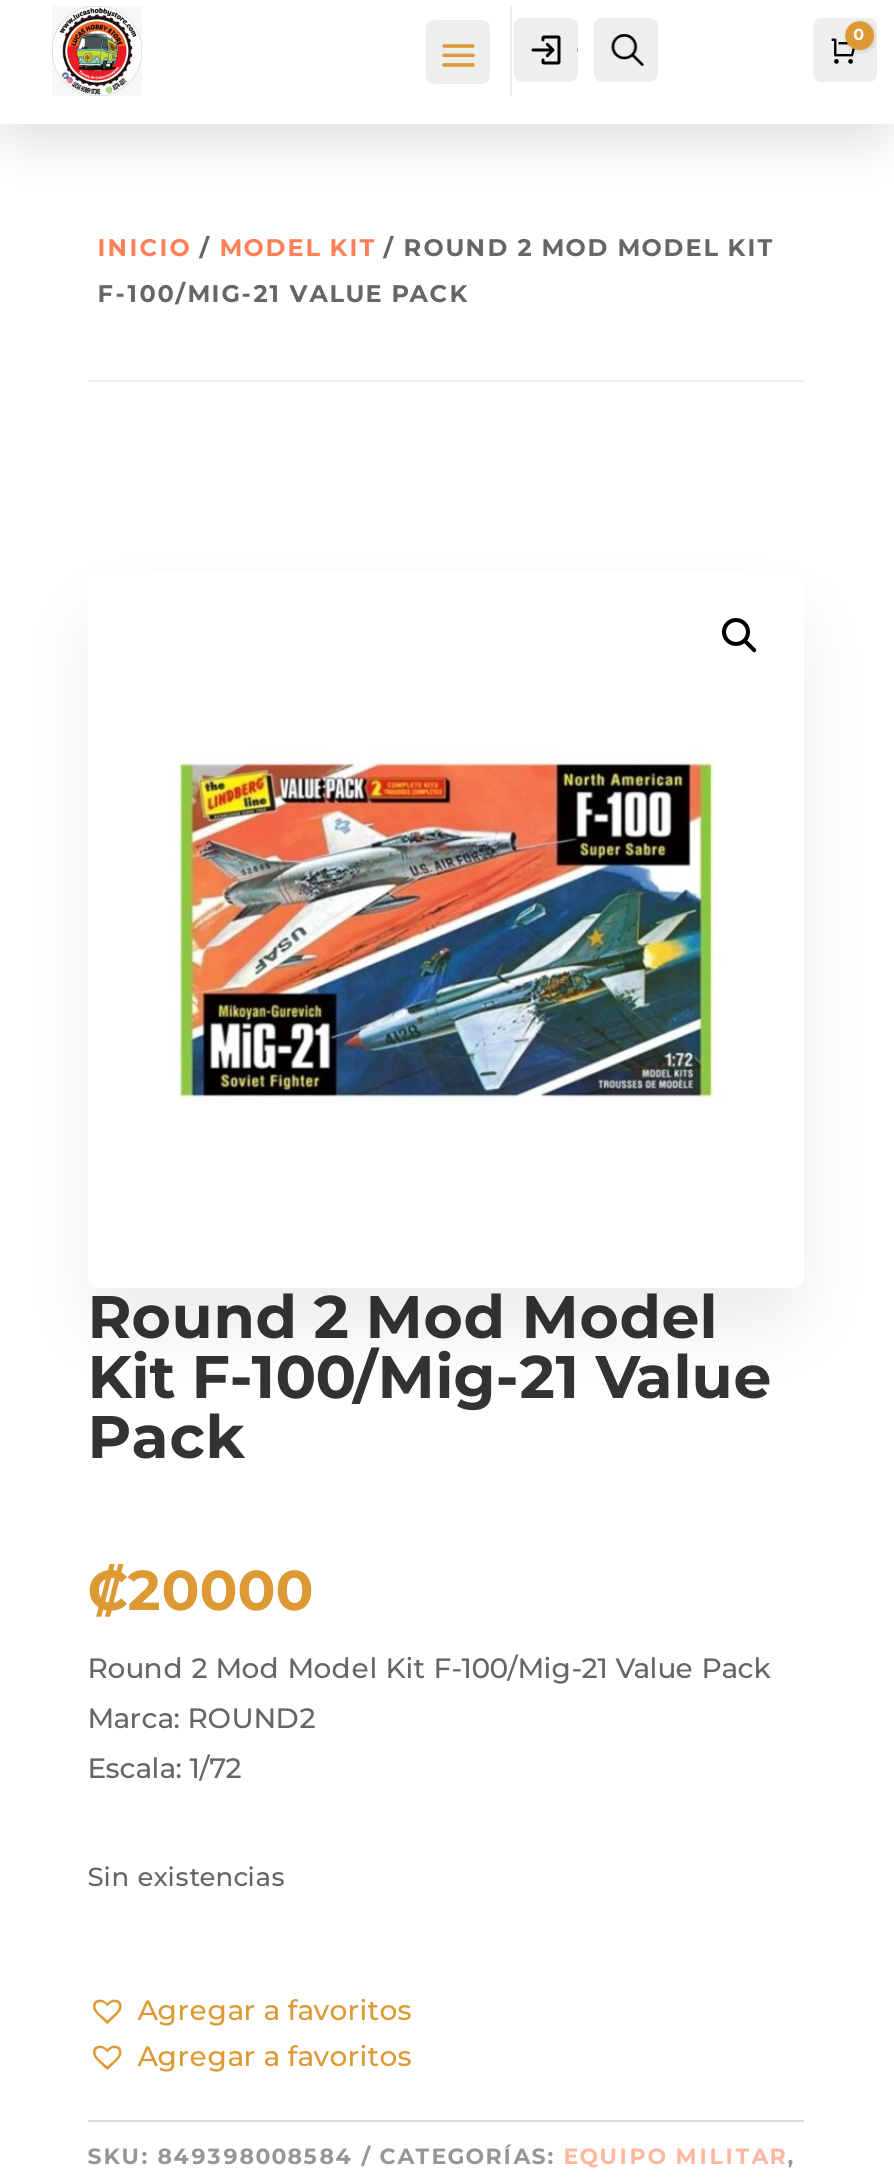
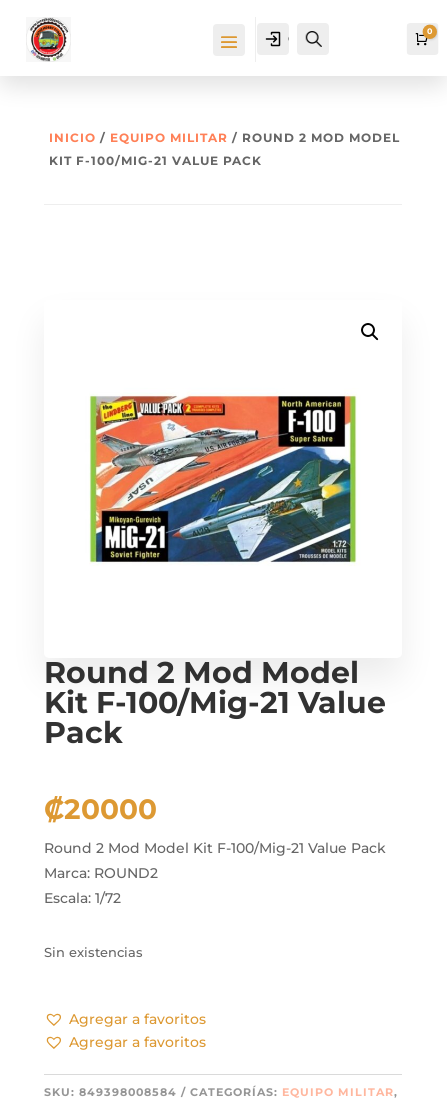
- INICIO / MODEL KIT / ROUND 2 MOD MODEL KIT
+ INICIO / EQUIPO MILITAR / ROUND 2 MOD MODEL

- F-100/MIG-21 VALUE PACK
+ KIT F-100/MIG-21 VALUE PACK
